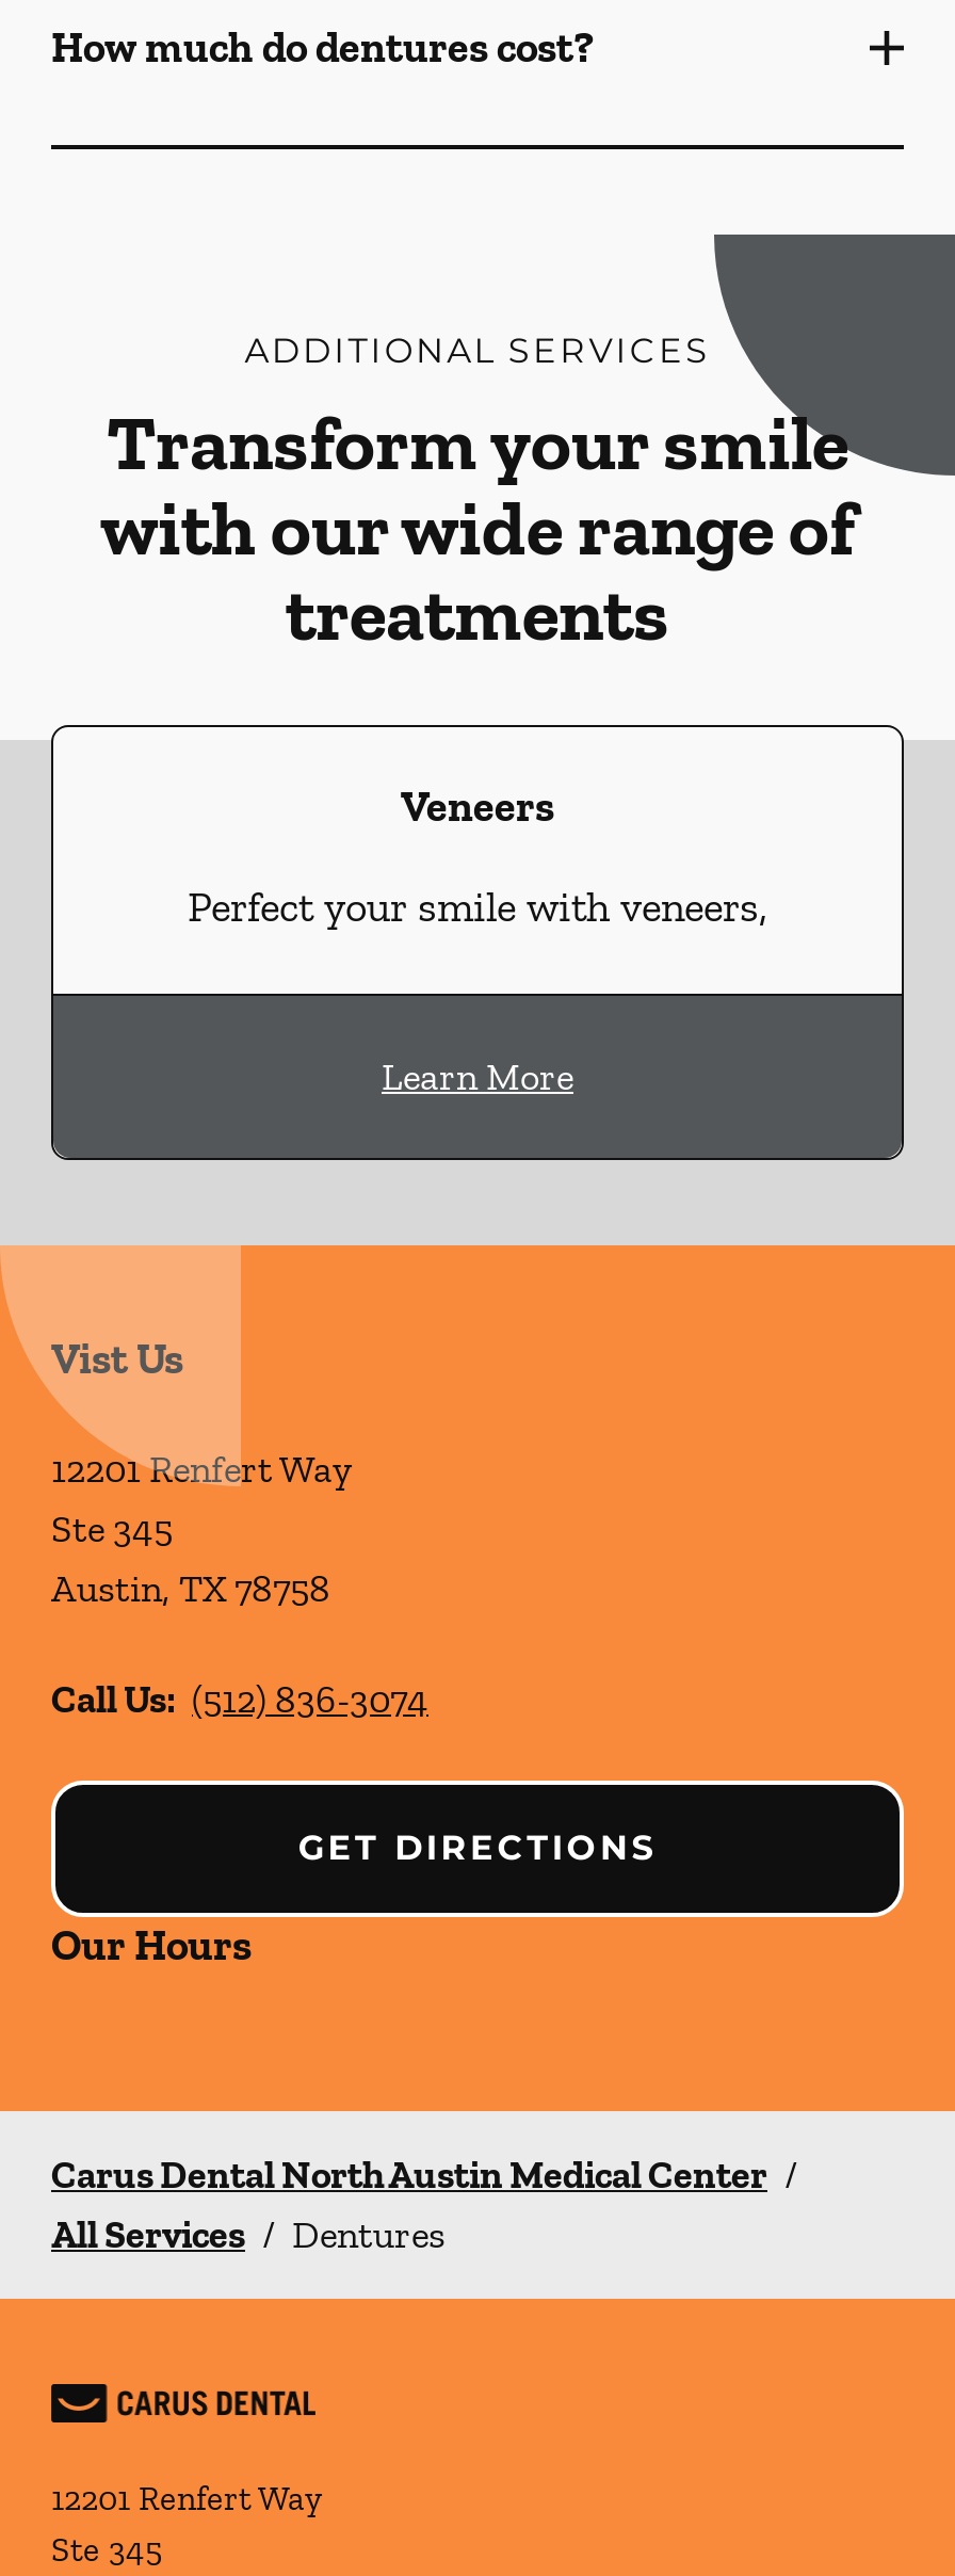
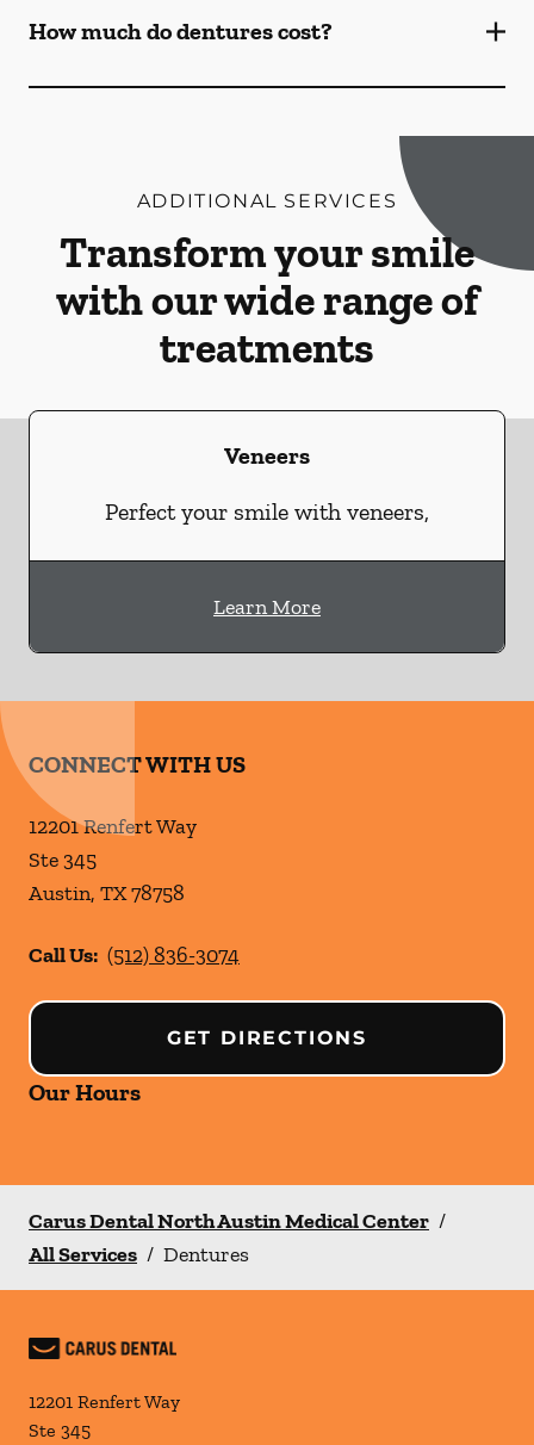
- Vist Us
+ CONNECT WITH US
